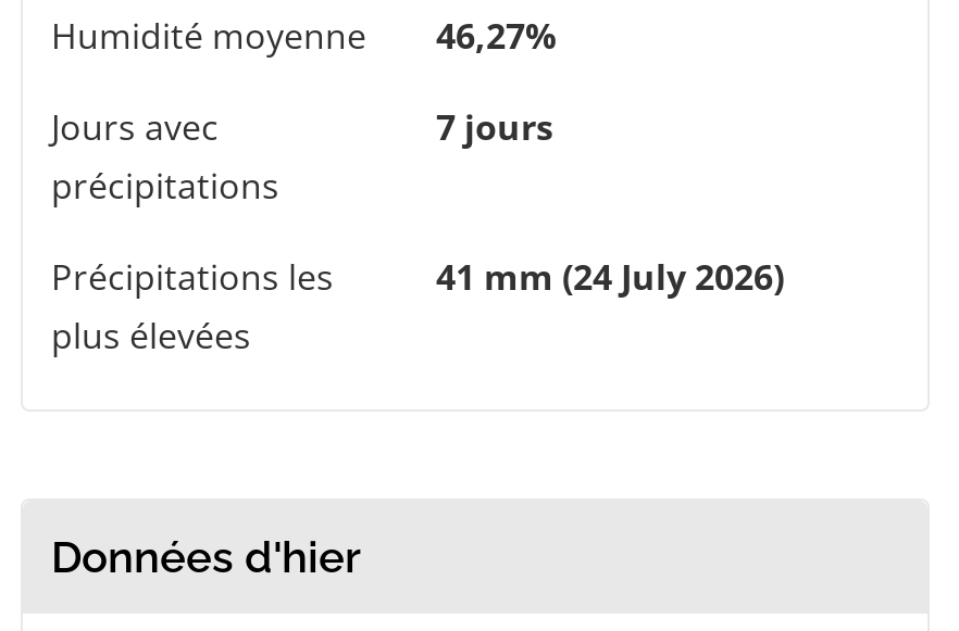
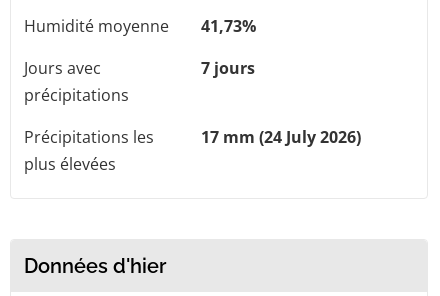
- Humidité moyenne 46,27%
+ Humidité moyenne 41,73%

- 41 mm (24 July 2026)
+ 17 mm (24 July 2026)
